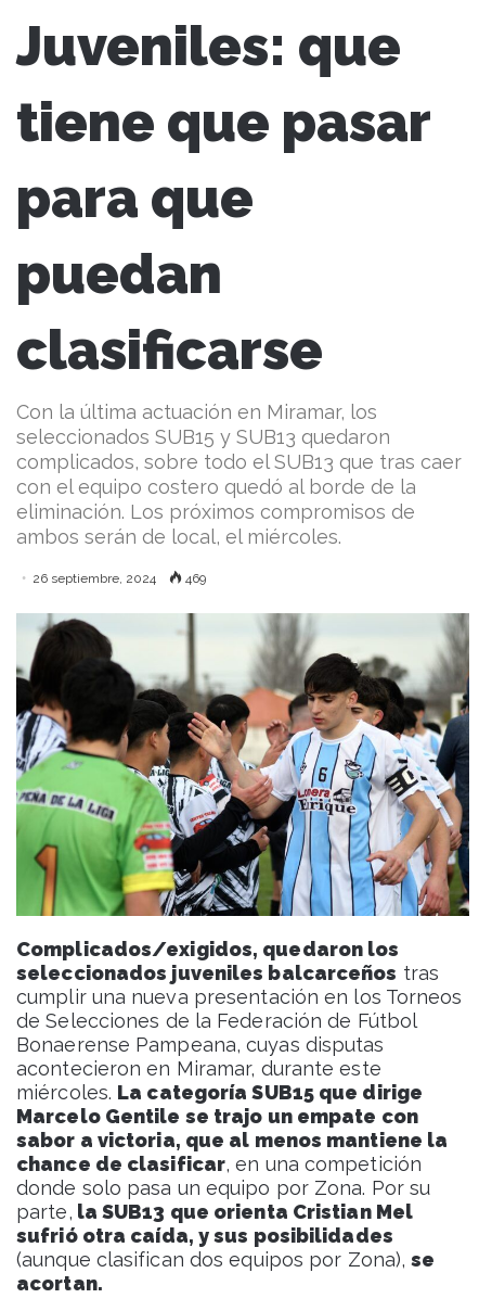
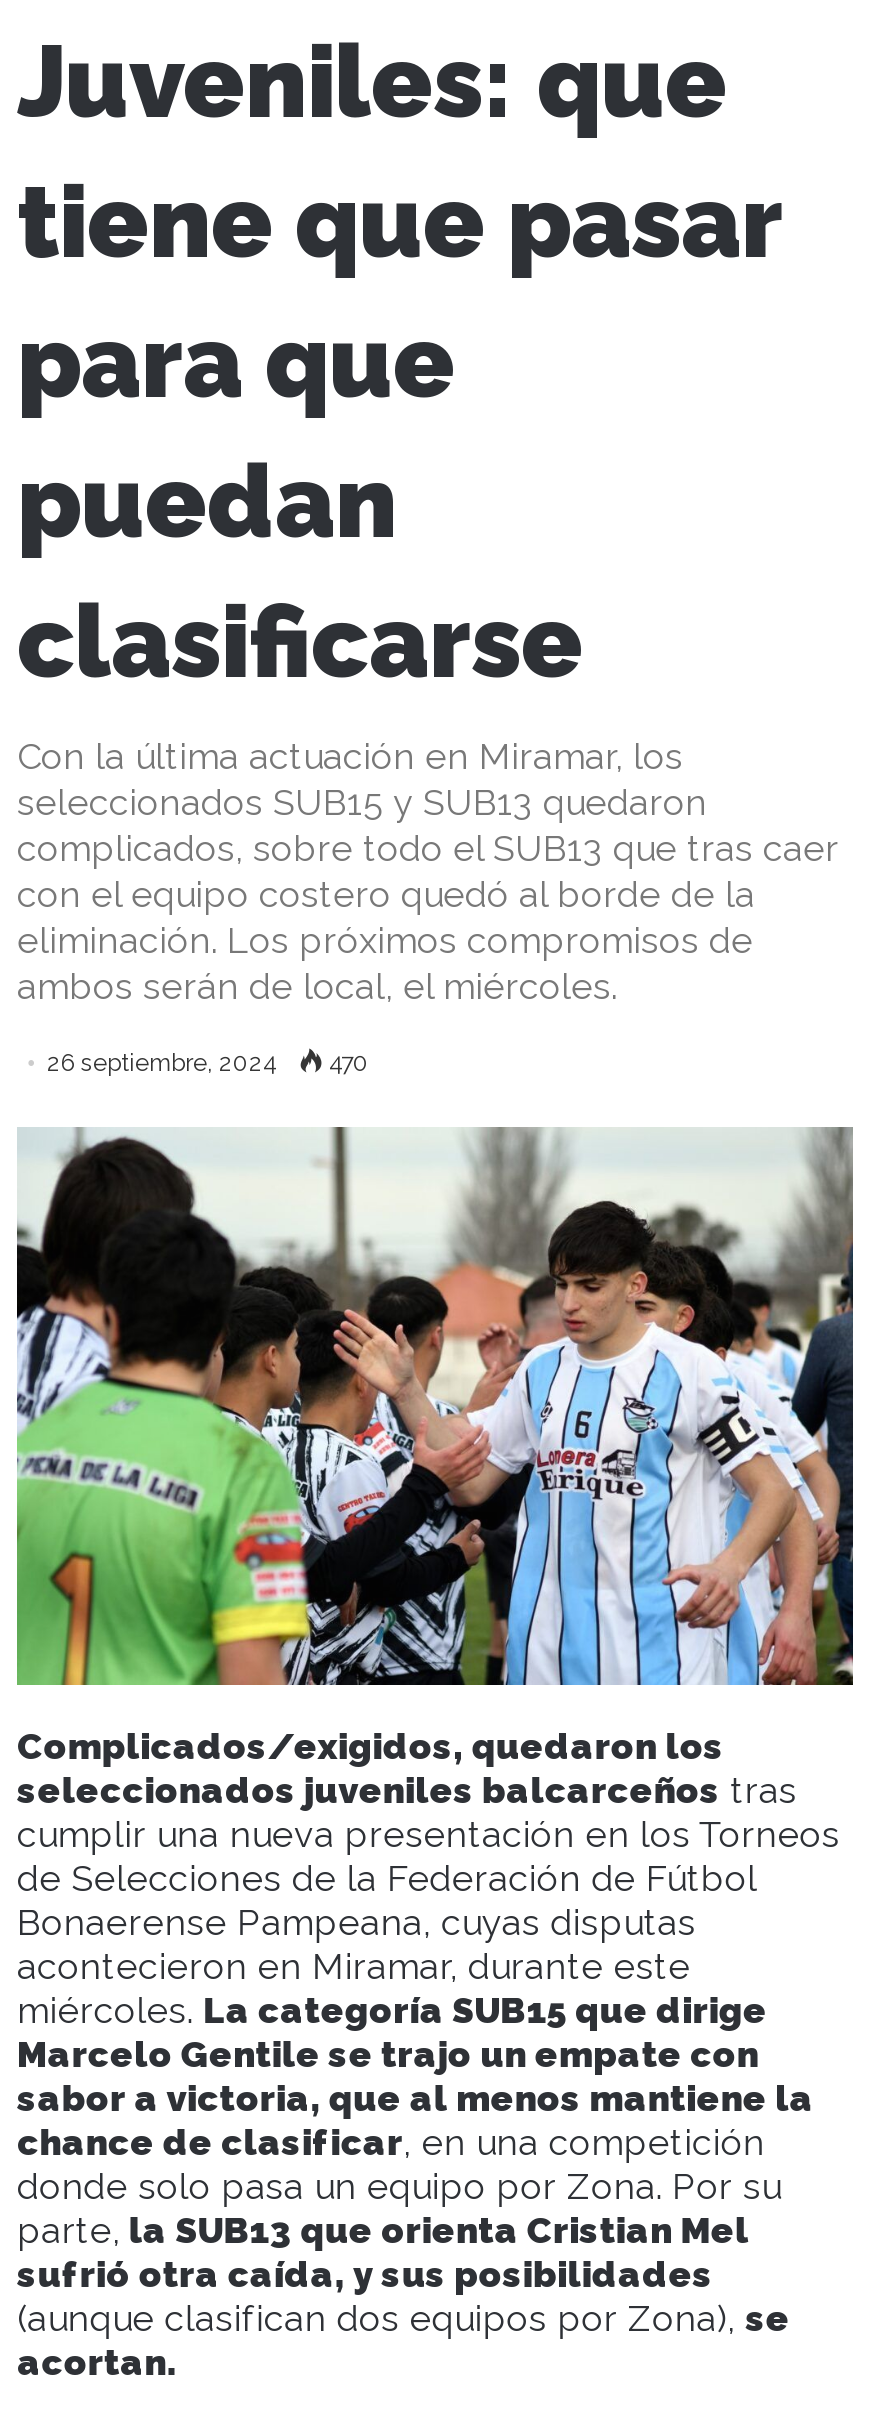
- 26 septiembre, 2024 469
+ 26 septiembre, 2024 470
